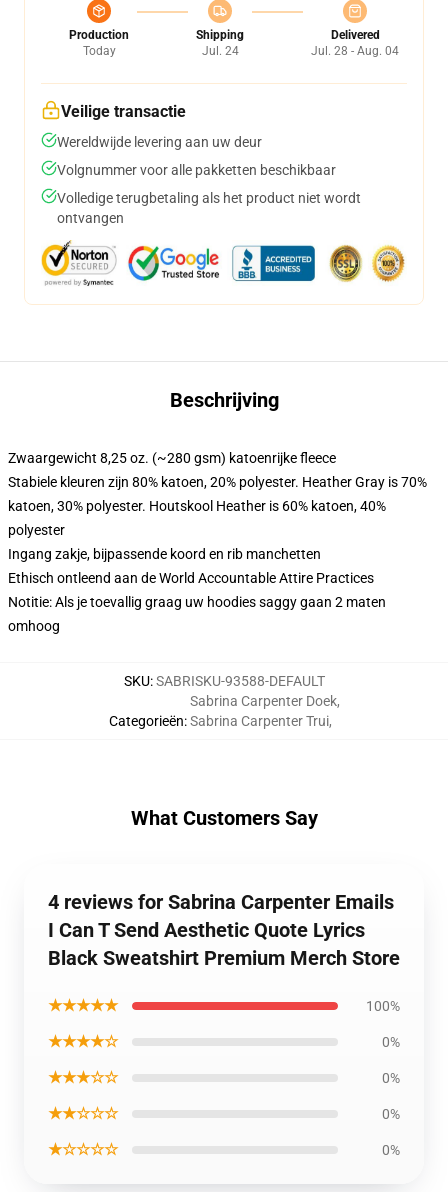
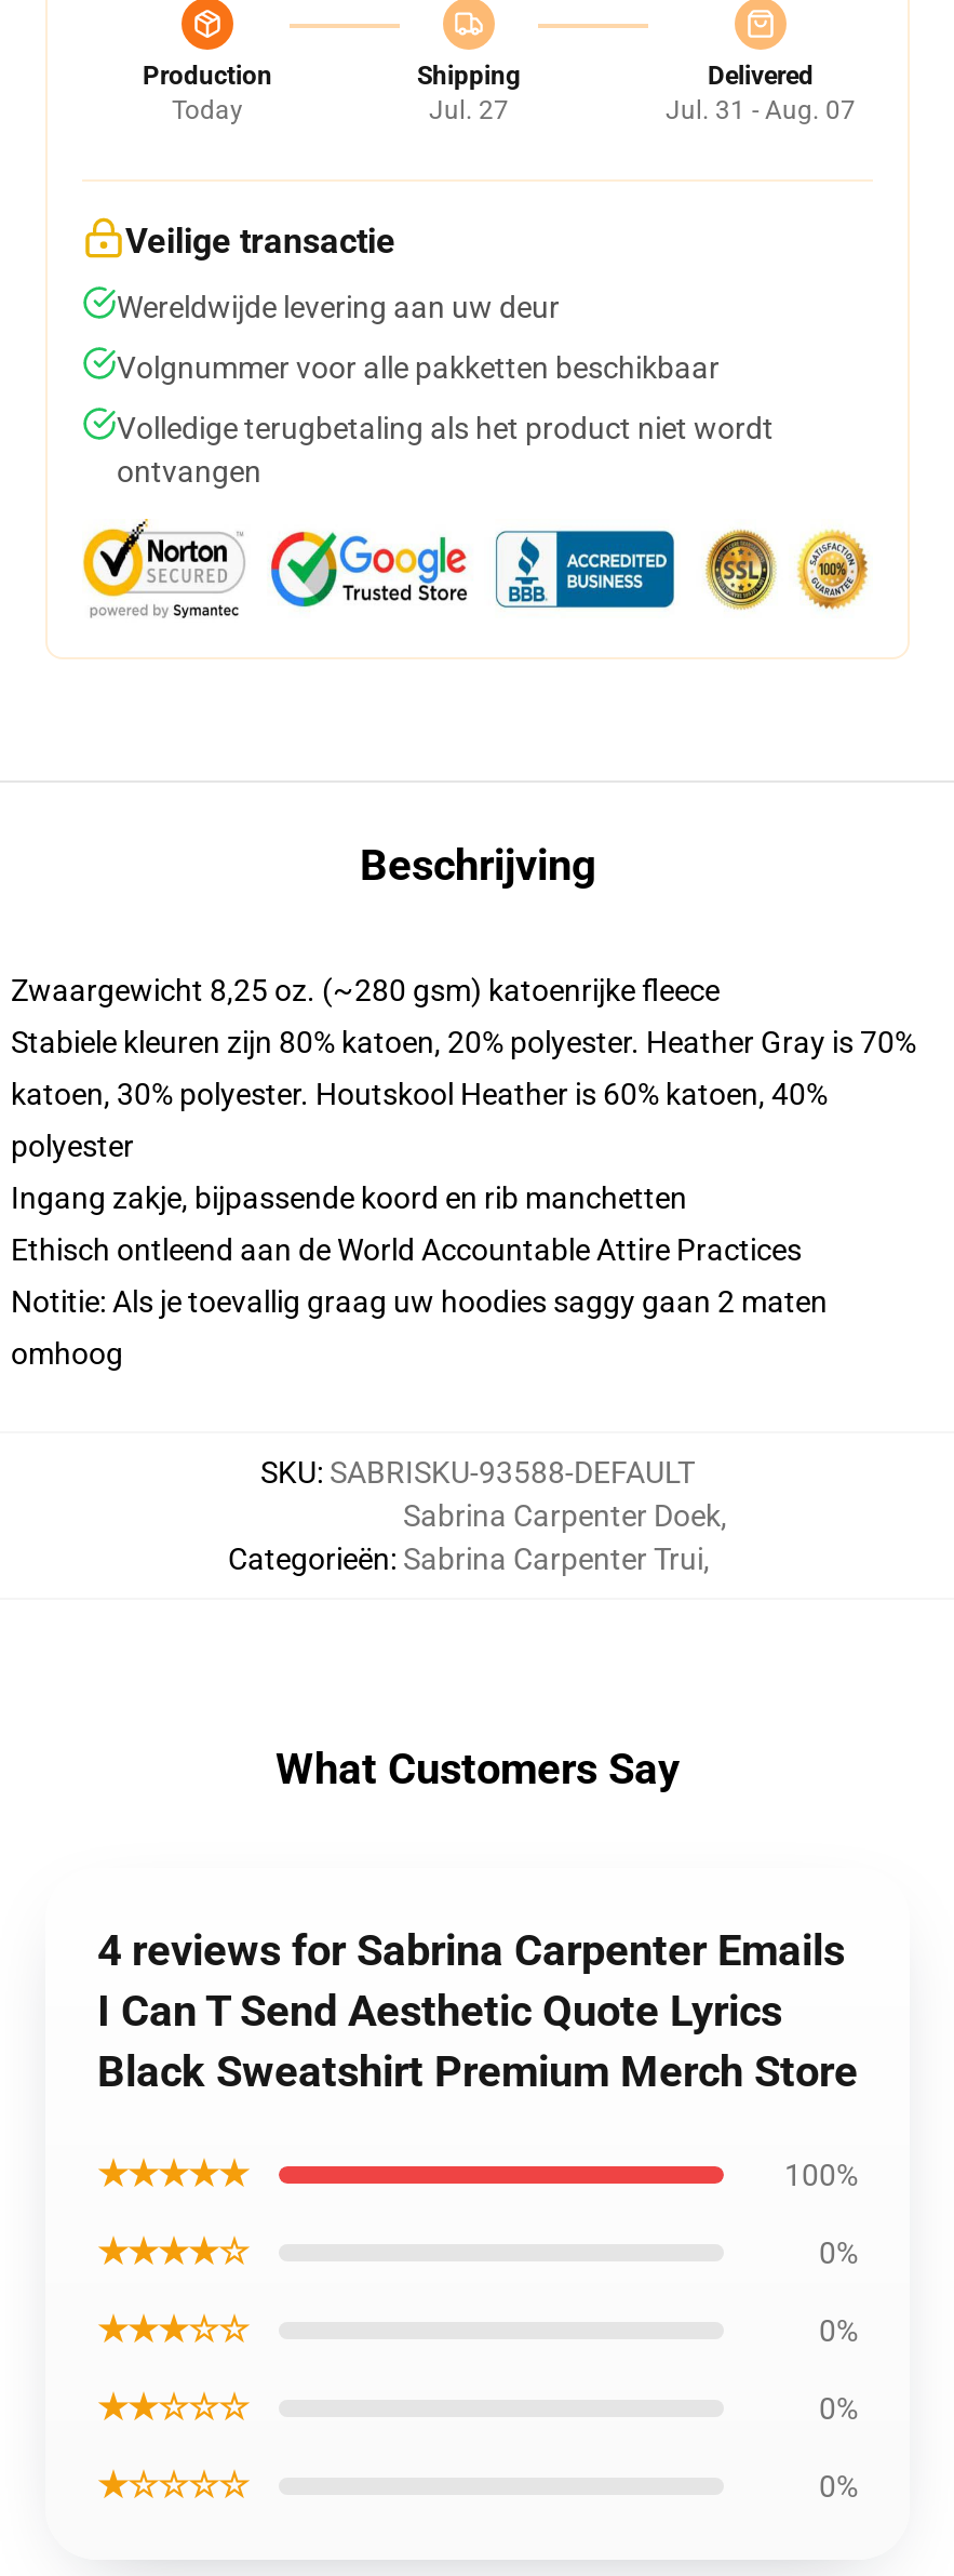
- Jul. 24
+ Jul. 27

- Jul. 28 - Aug. 04
+ Jul. 31 - Aug. 07
